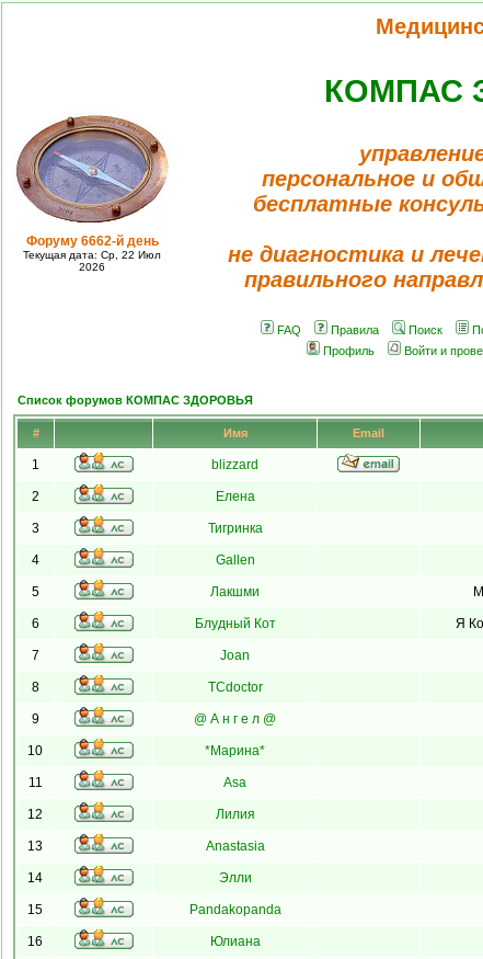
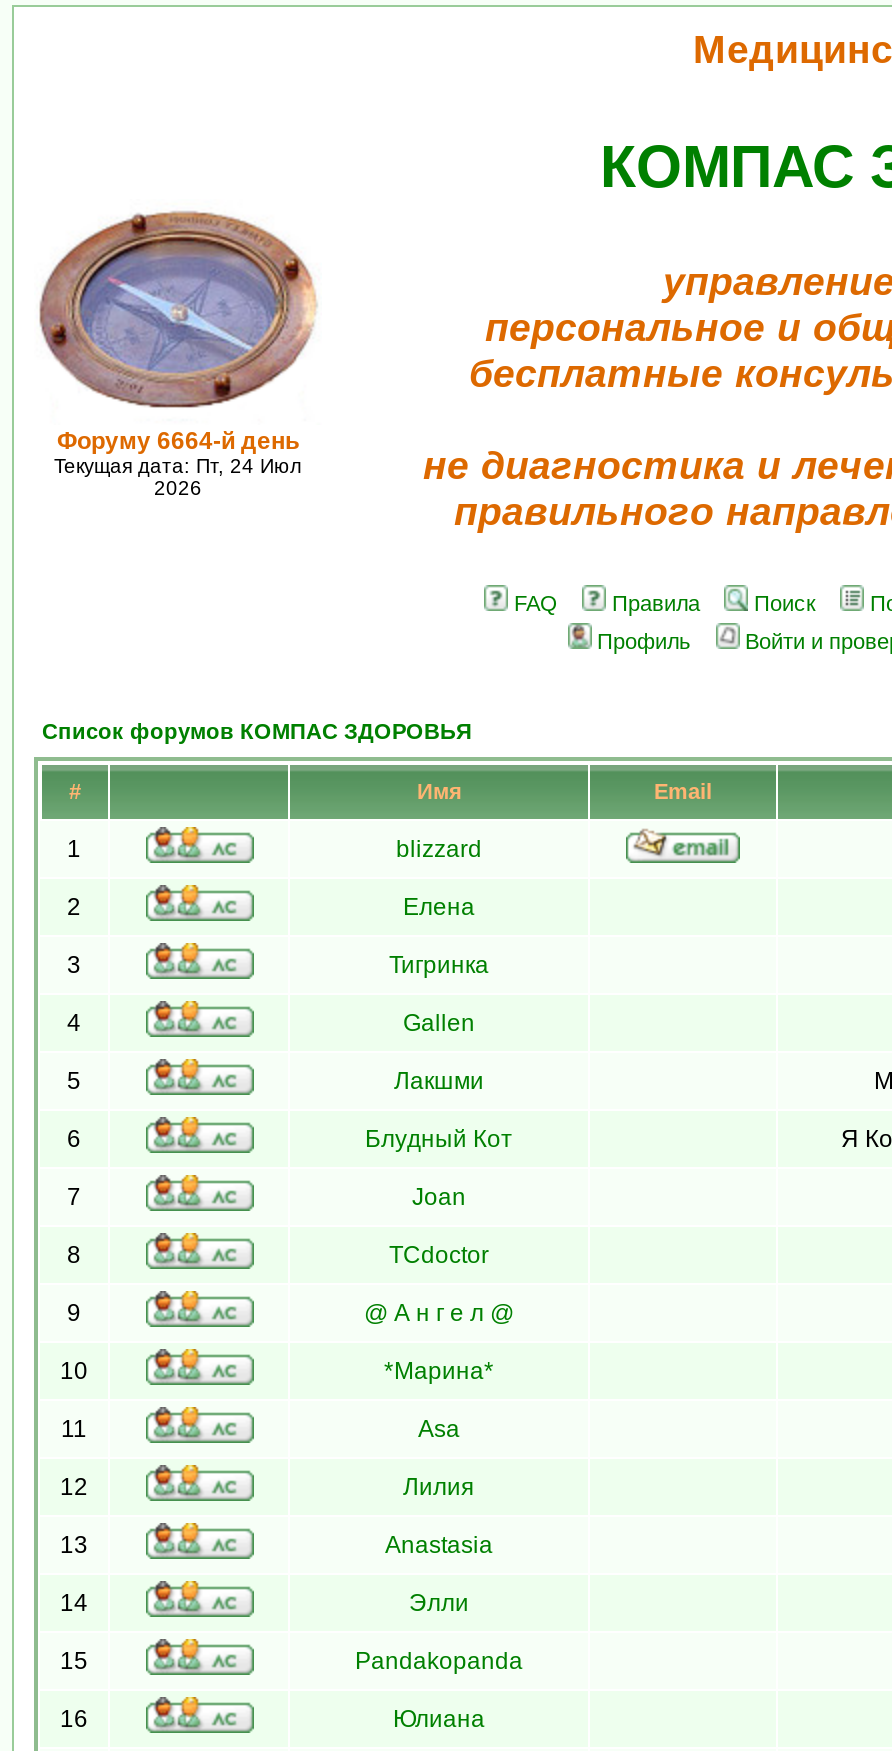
- Форуму 6662-й день
+ Форуму 6664-й день

- Текущая дата: Ср, 22 Июл
+ Текущая дата: Пт, 24 Июл
